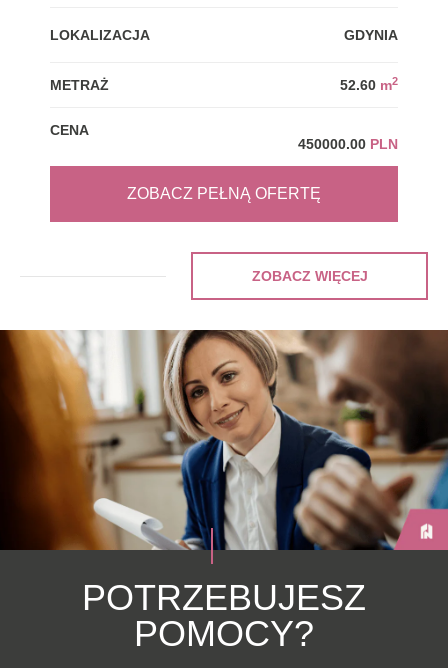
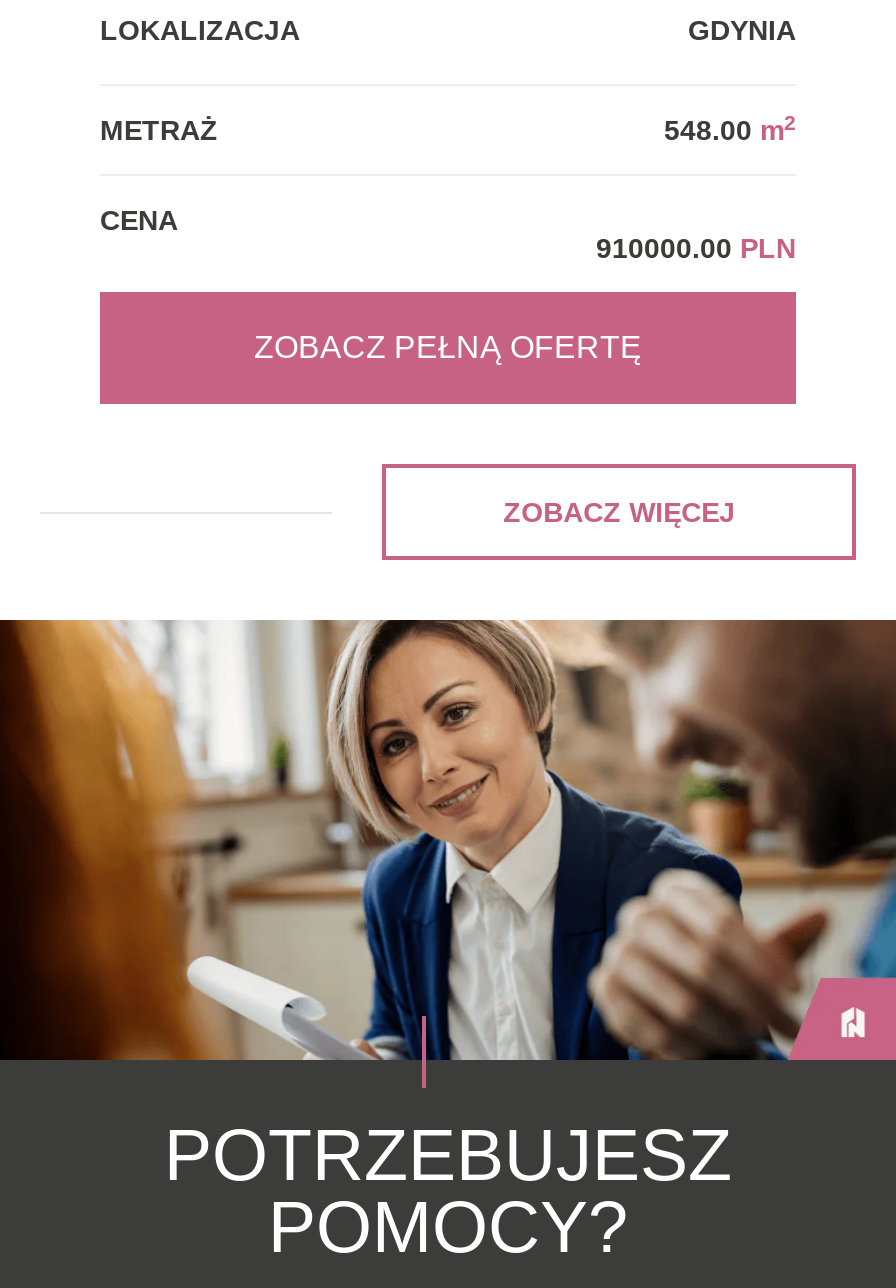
- 52.60 m2
+ 548.00 m2

- 450000.00 PLN
+ 910000.00 PLN
